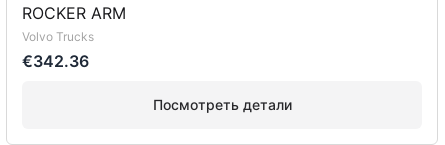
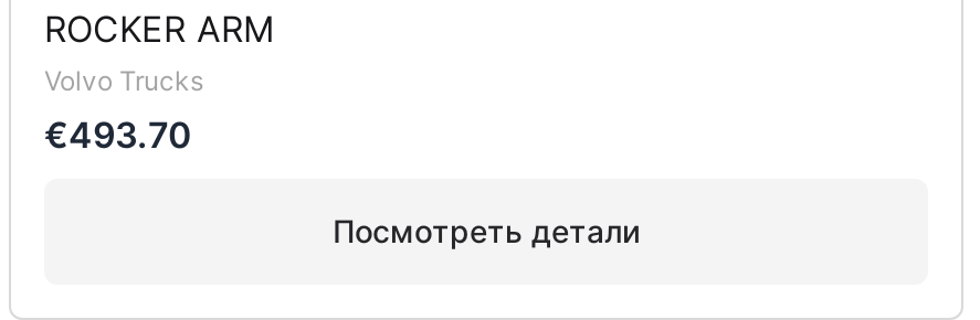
- €342.36
+ €493.70
